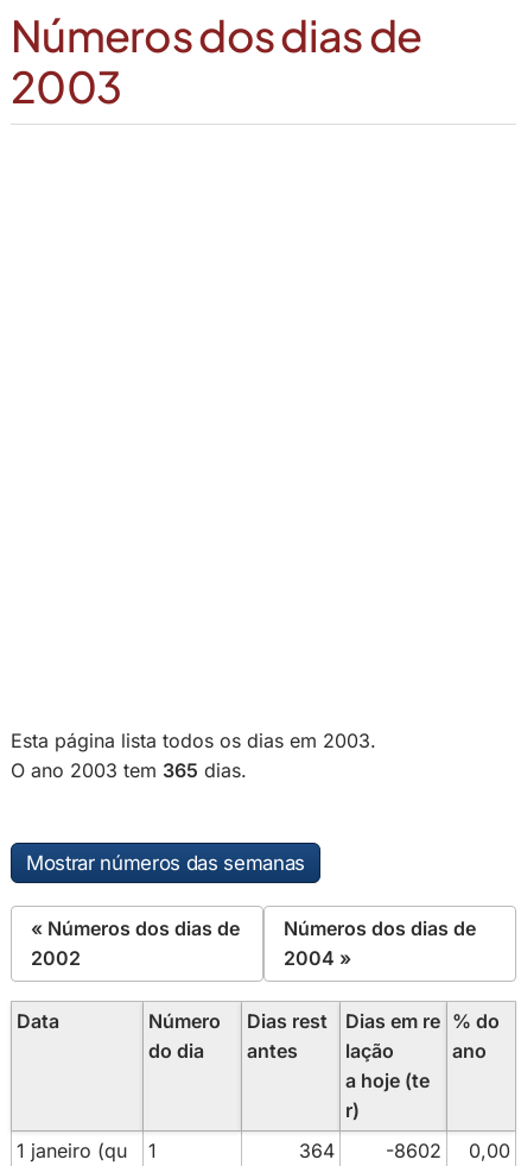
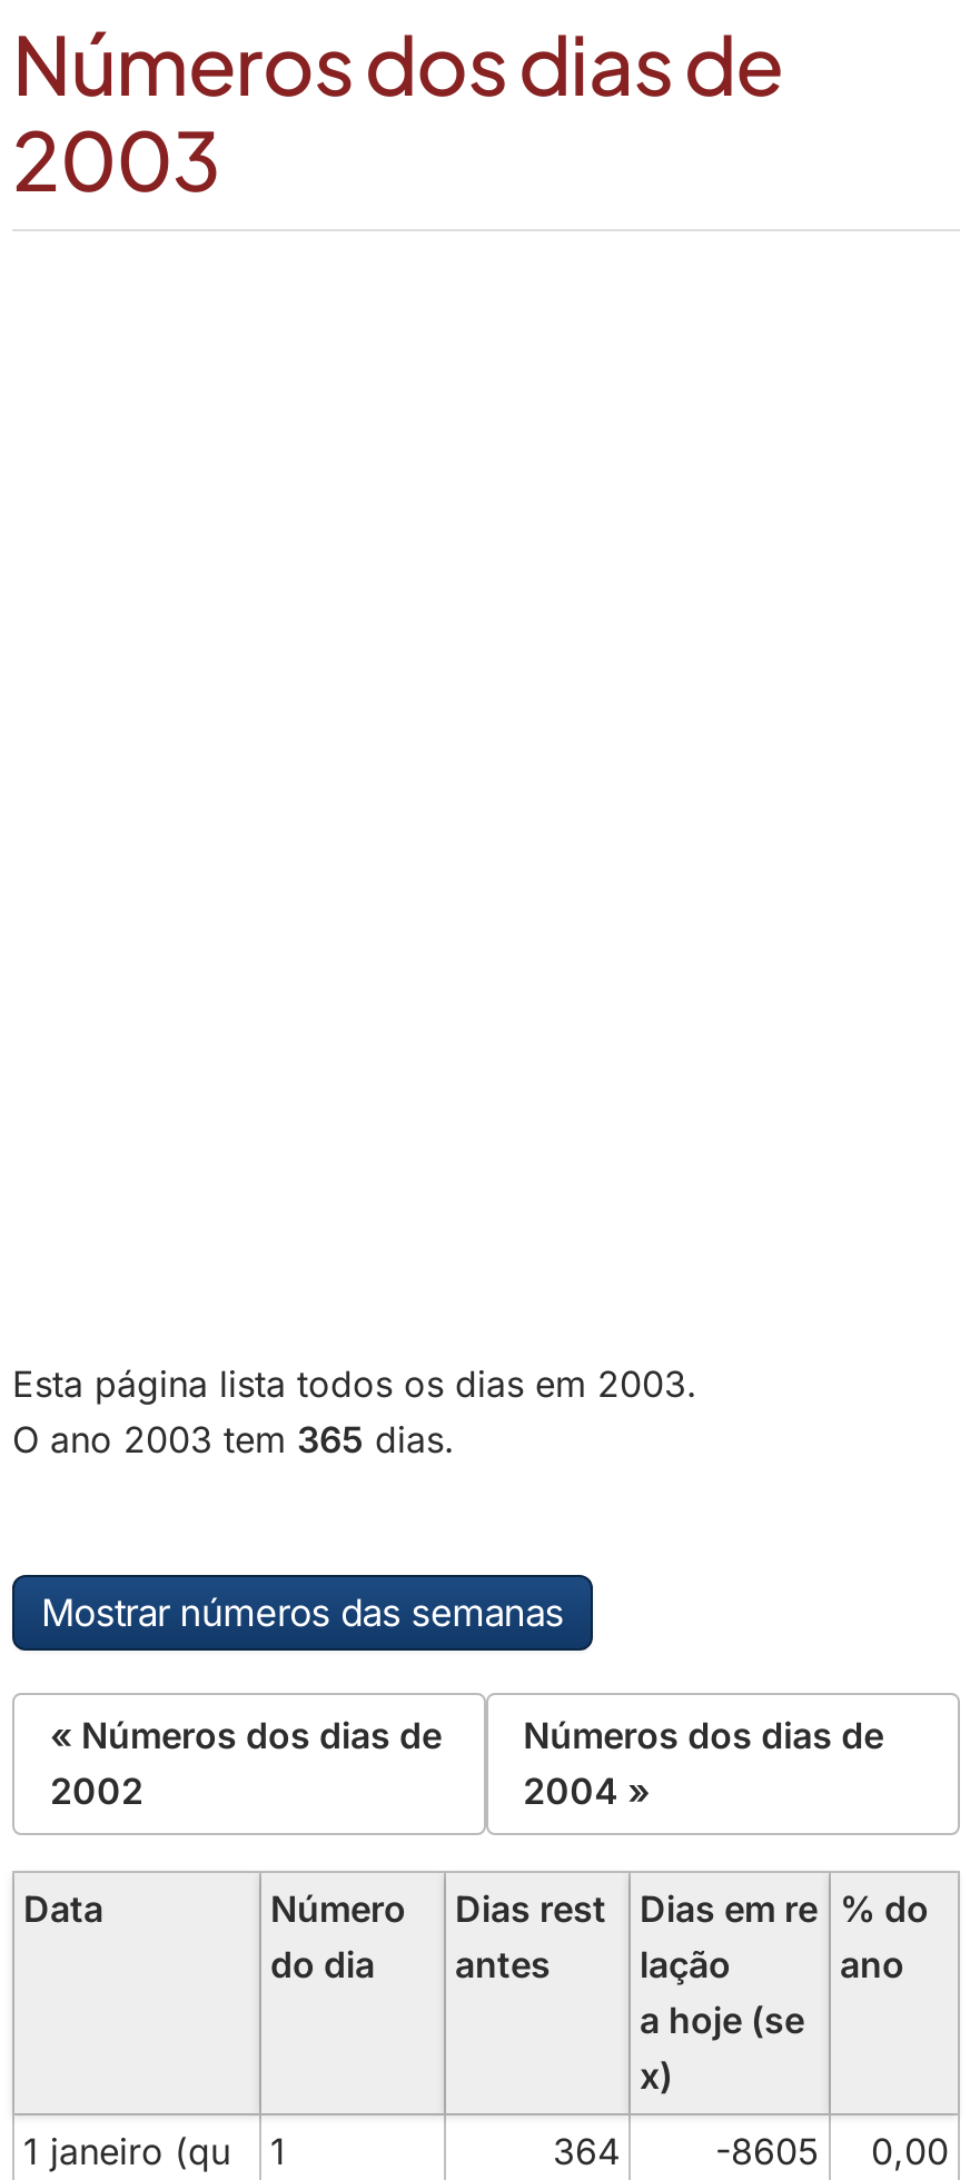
- a hoje (te
- r)
+ a hoje (se
+ x)

- -8602 0,00
+ -8605 0,00
